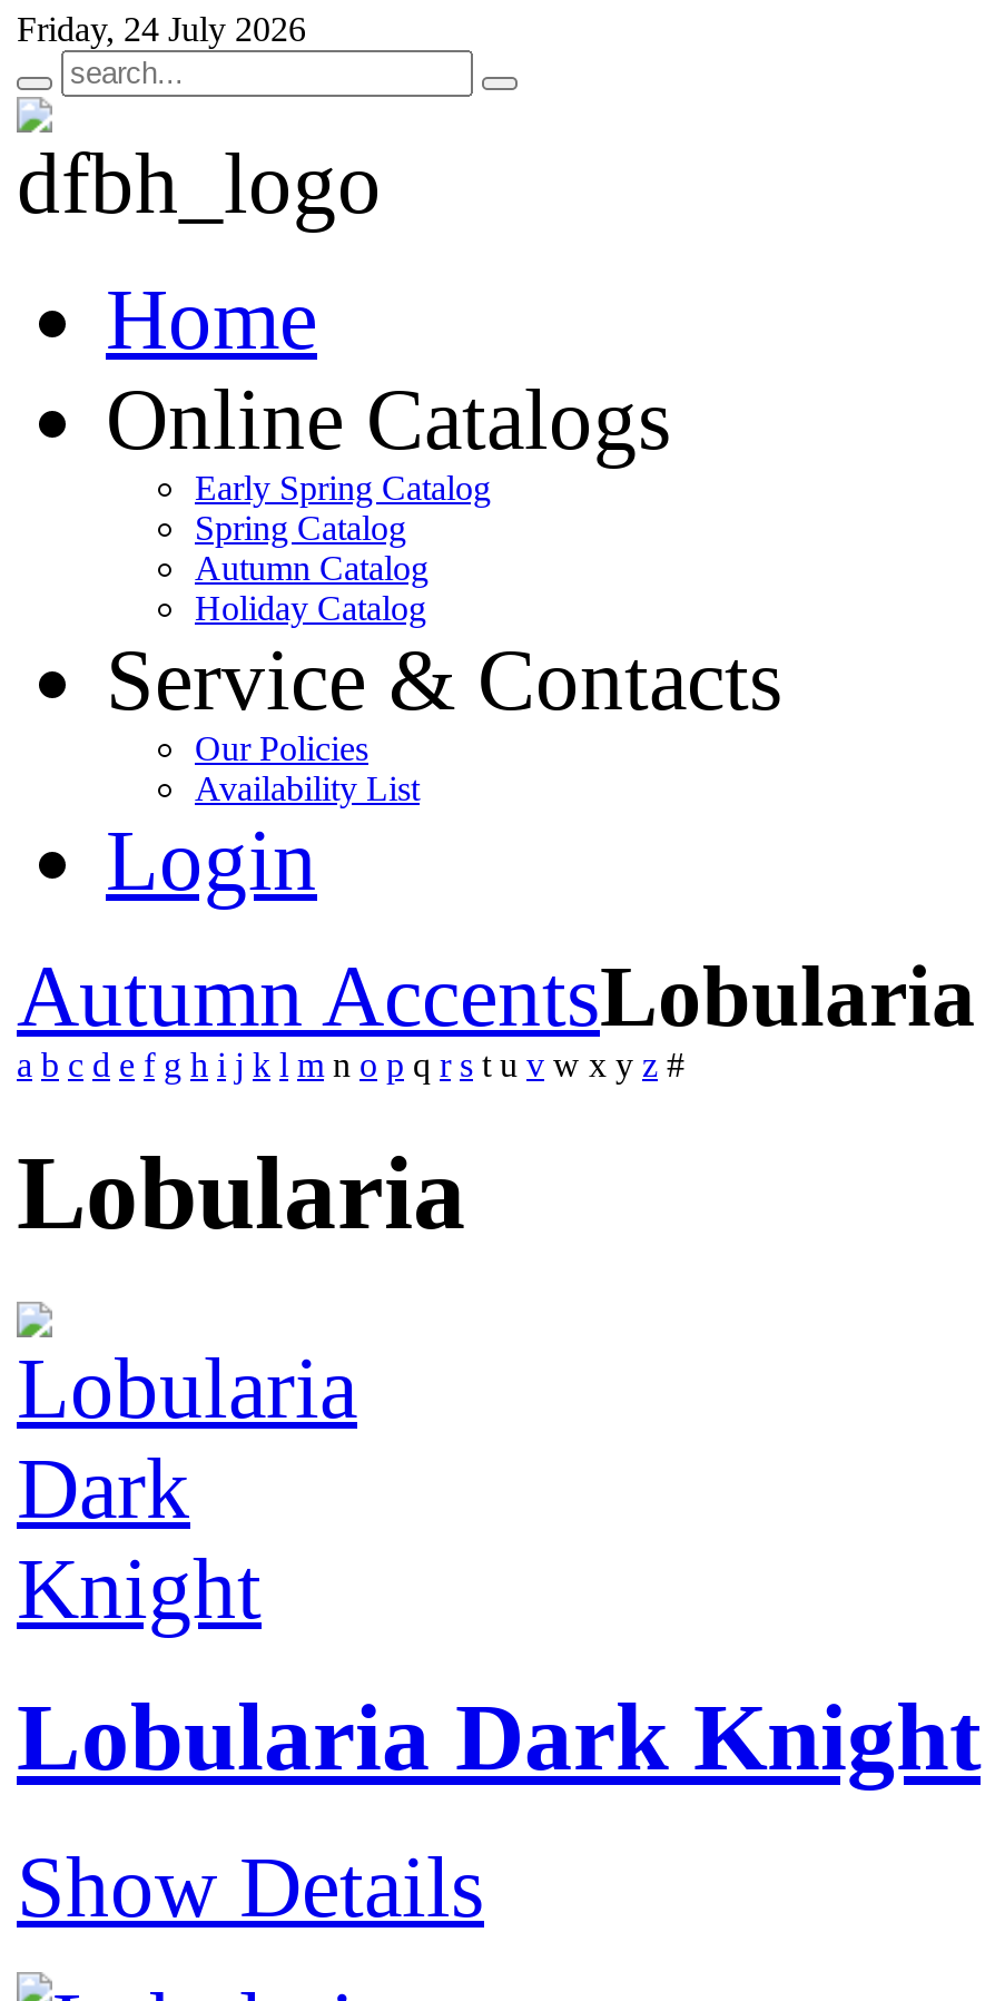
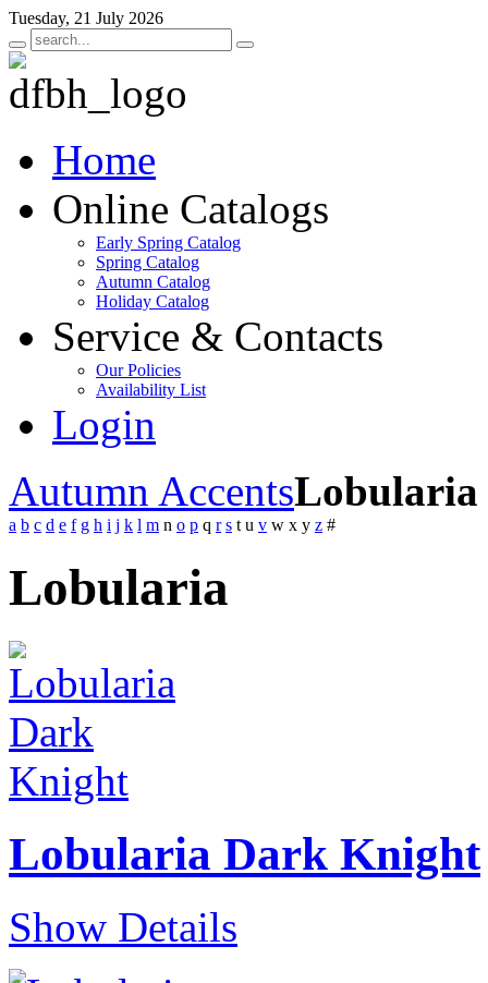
- Friday, 24 July 2026
+ Tuesday, 21 July 2026
